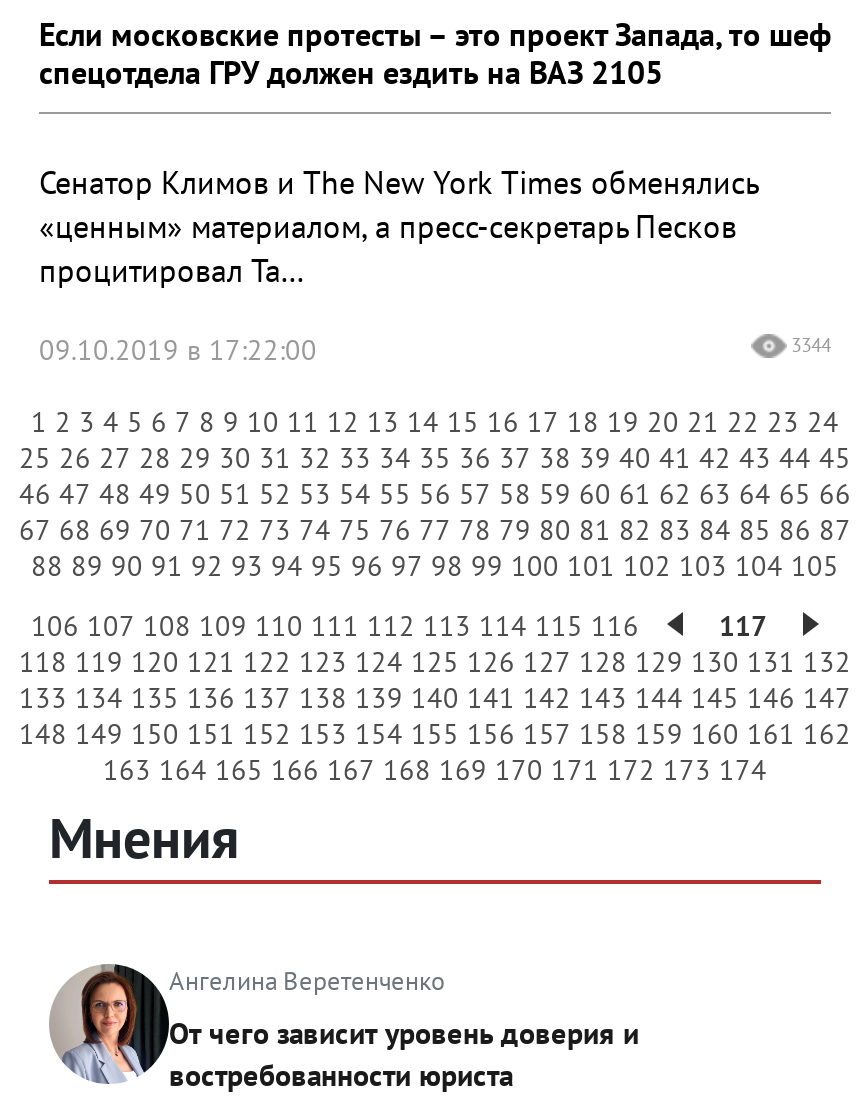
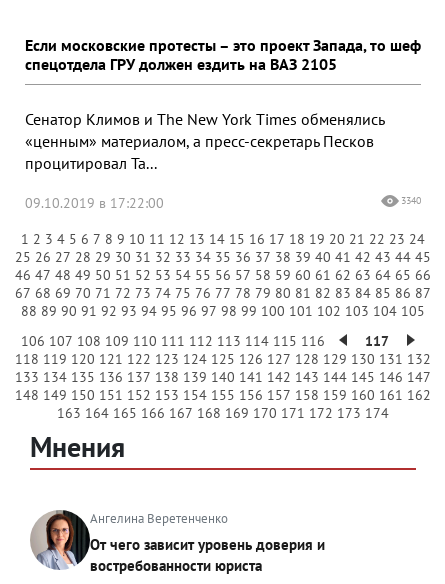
- 3344
+ 3340
